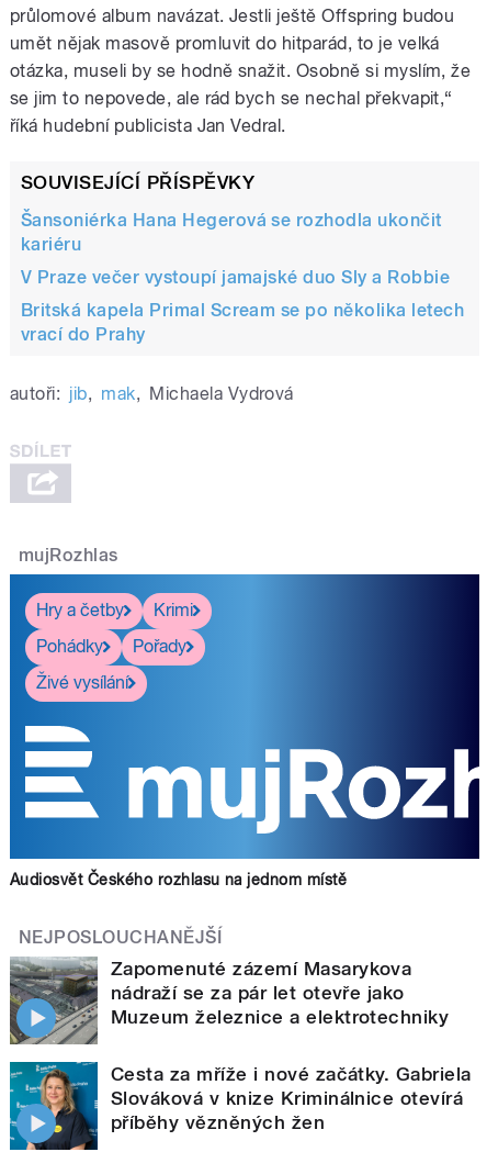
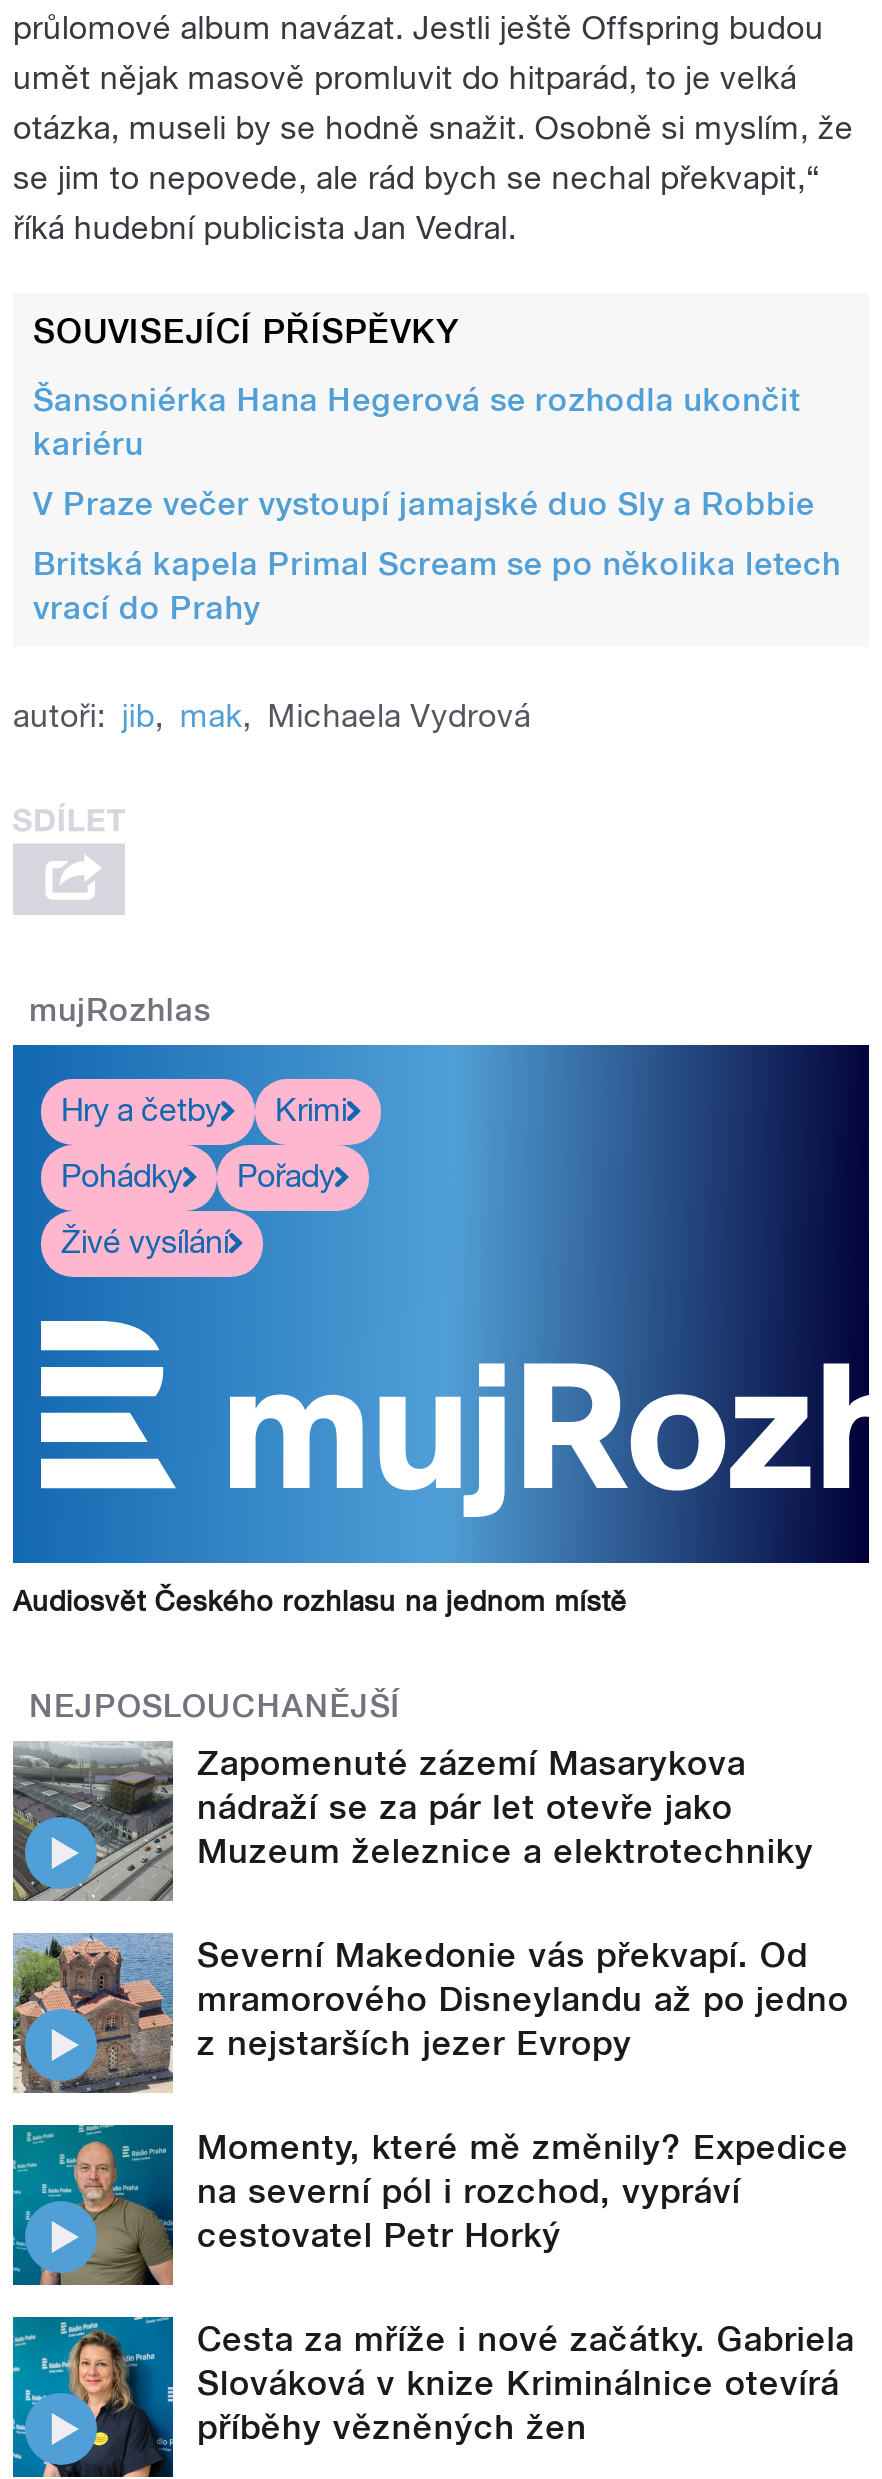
+ [image]
+ Severní Makedonie vás překvapí. Od
+ mramorového Disneylandu až po jedno
+ z nejstarších jezer Evropy
+ Momenty, které mě změnily? Expedice
+ na severní pól i rozchod, vypráví
+ cestovatel Petr Horký

+ [image]
